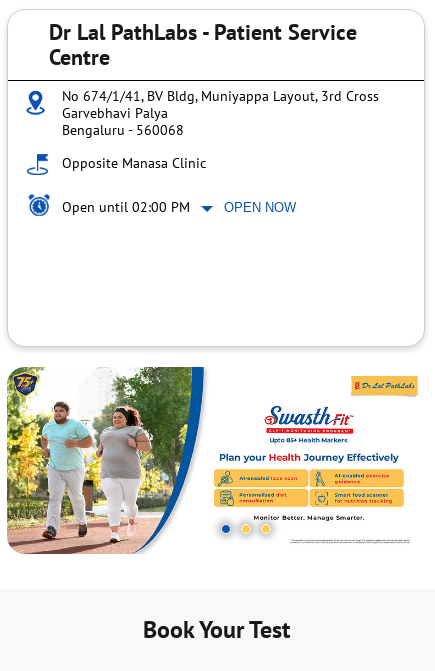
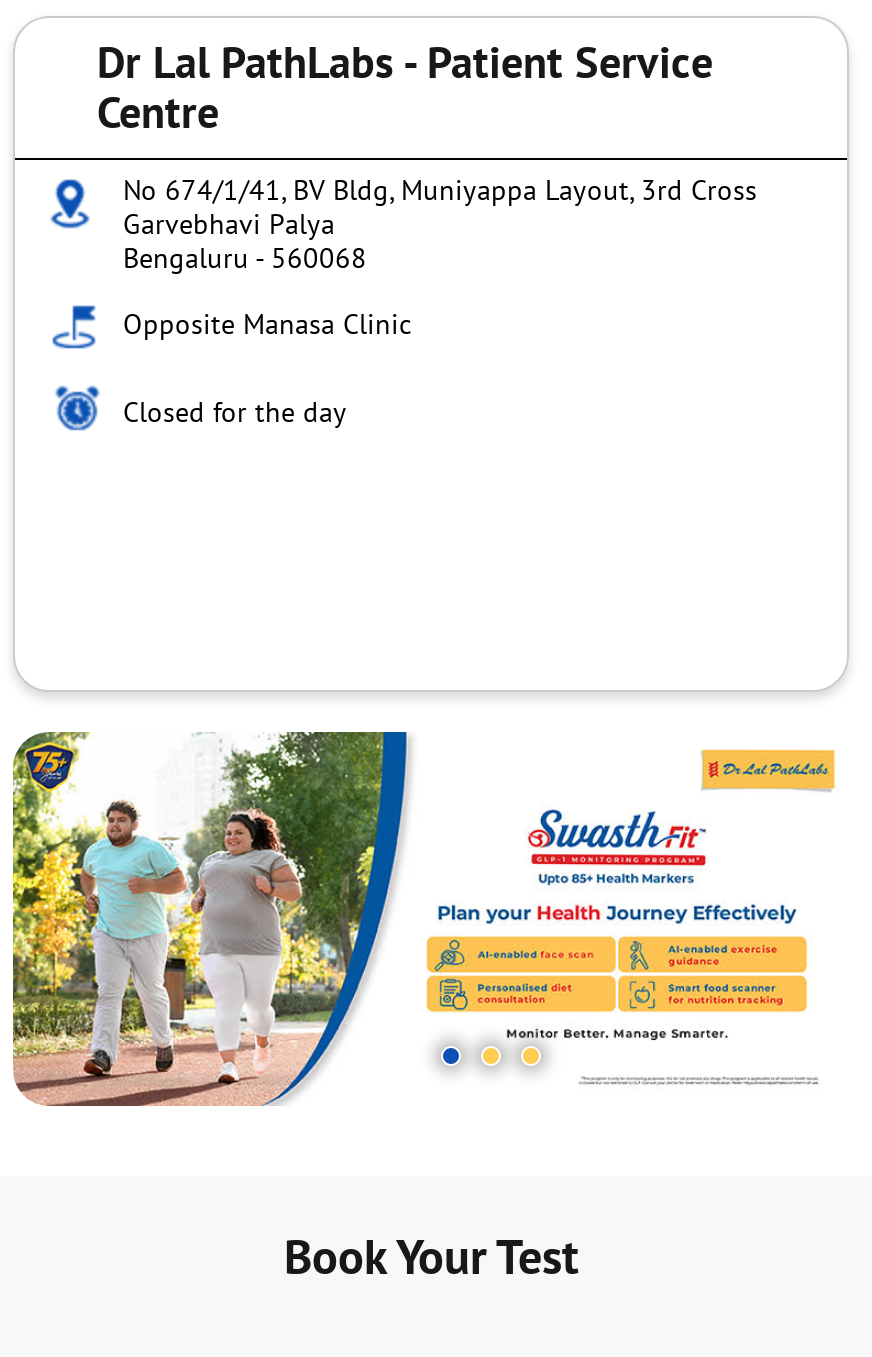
- Open until 02:00 PM
- OPEN NOW
+ Closed for the day
